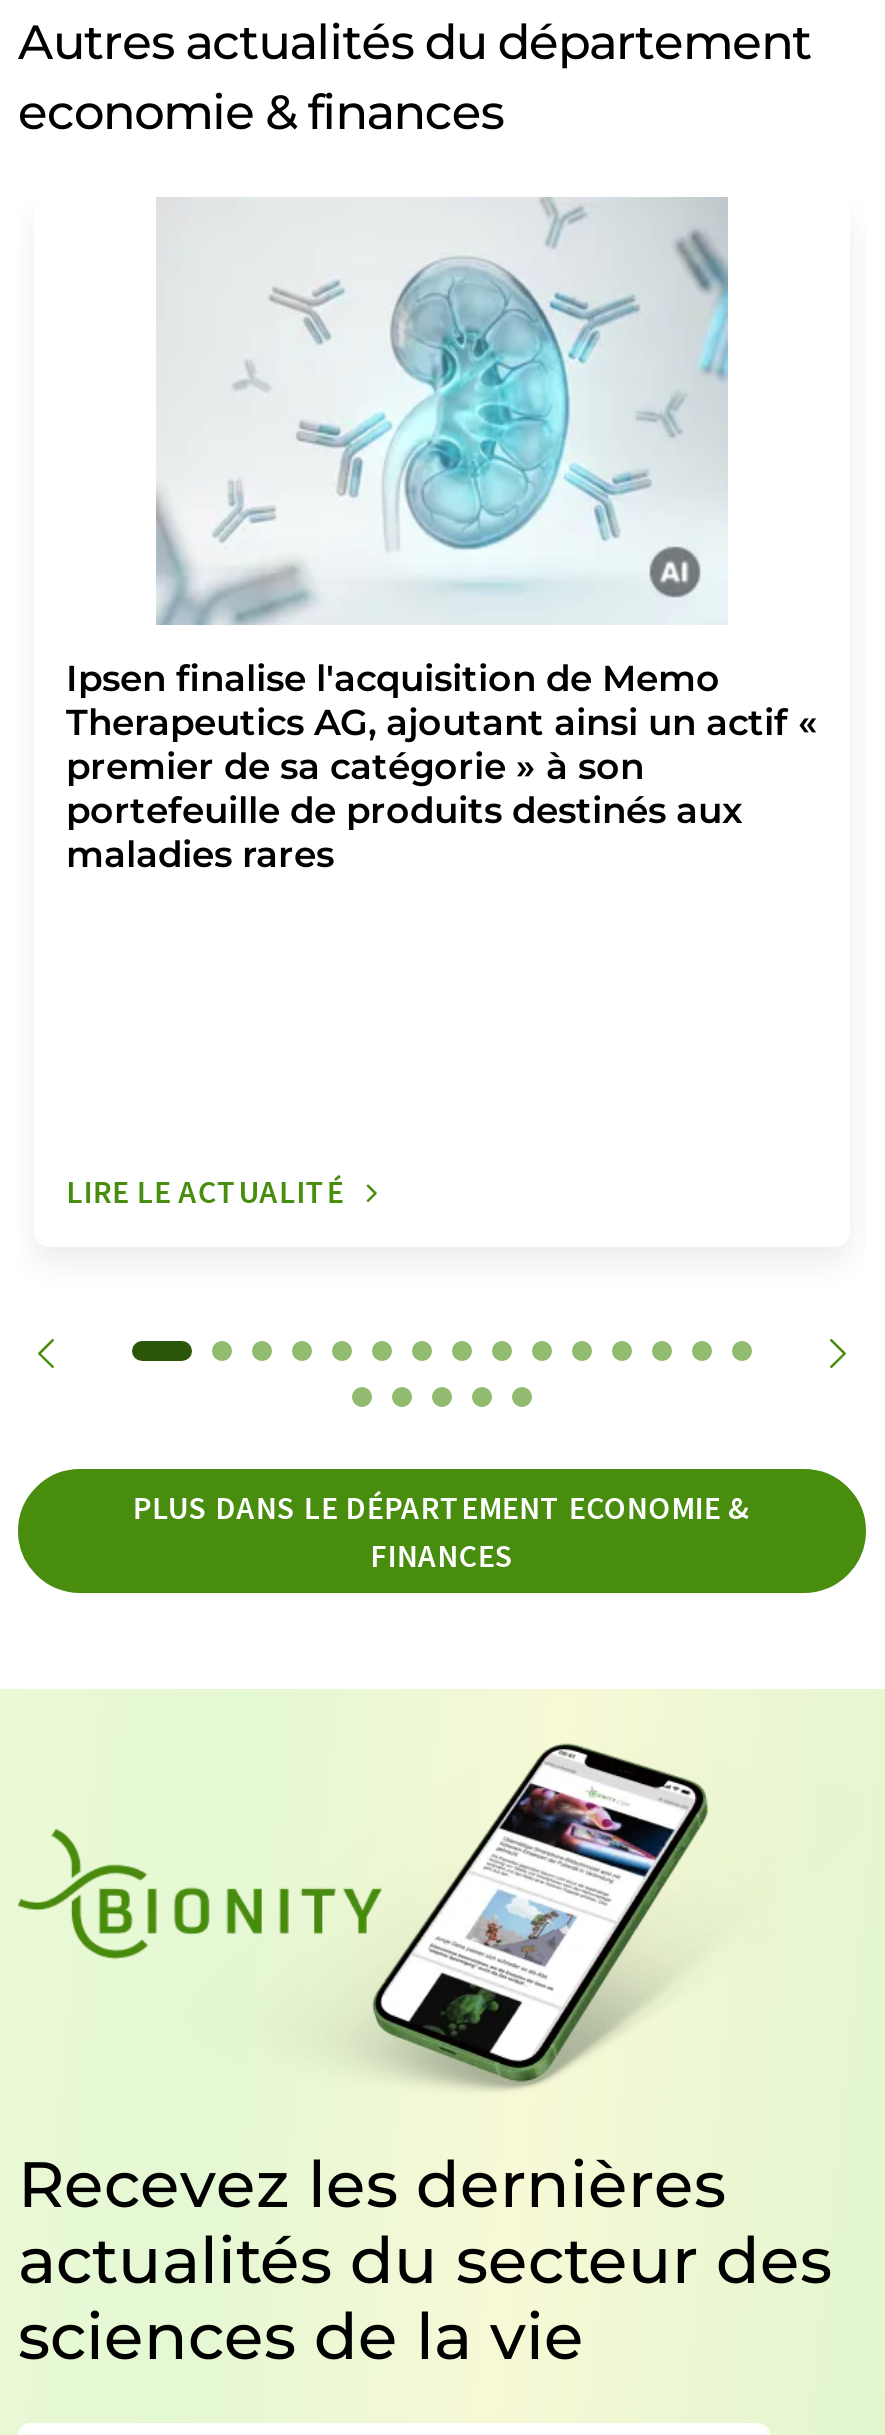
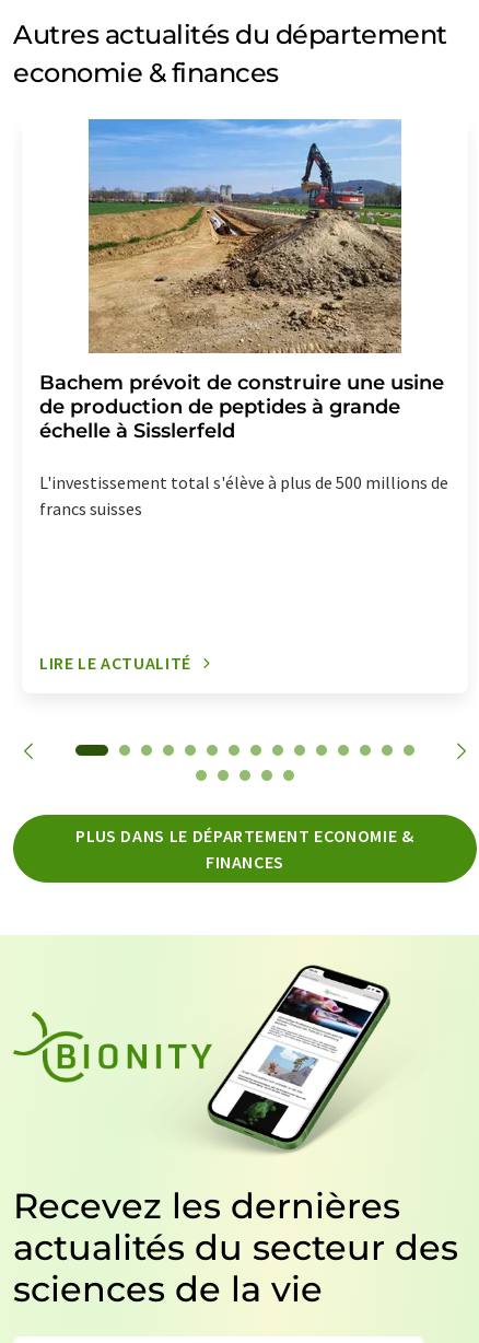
- [image]
- Ipsen finalise l'acquisition de Memo
- Therapeutics AG, ajoutant ainsi un actif «
- premier de sa catégorie » à son
- portefeuille de produits destinés aux
- maladies rares
+ [image]
+ Bachem prévoit de construire une usine
+ de production de peptides à grande
+ échelle à Sisslerfeld
+ L'investissement total s'élève à plus de 500 millions de
+ francs suisses
